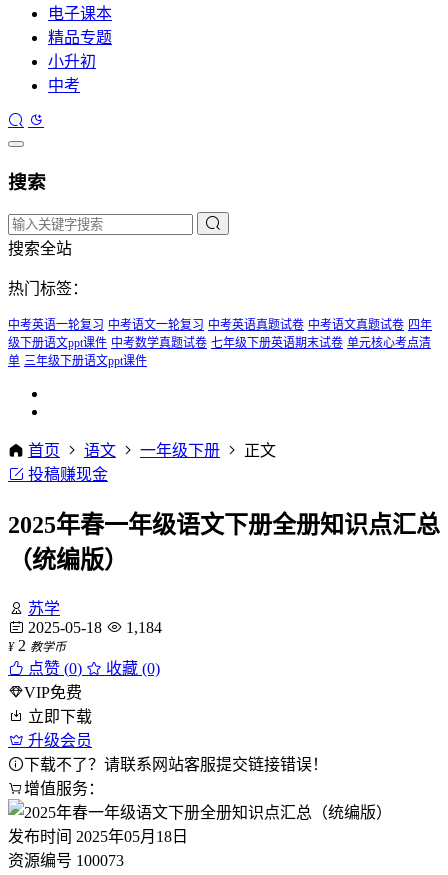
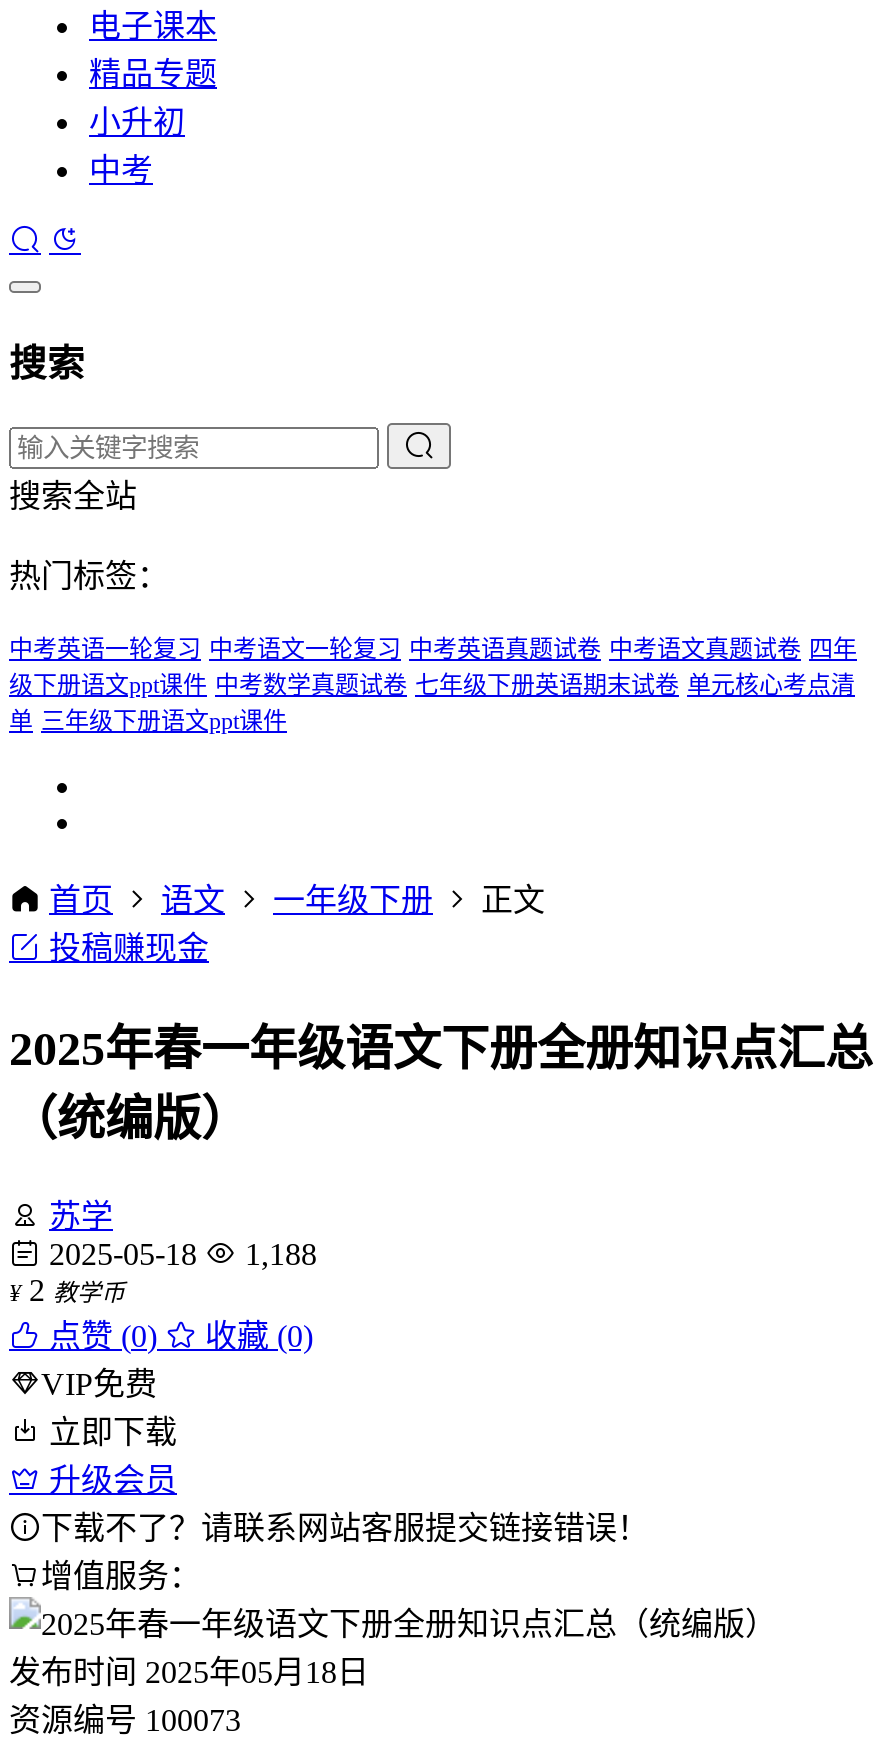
- 2025-05-18 1,184
+ 2025-05-18 1,188
